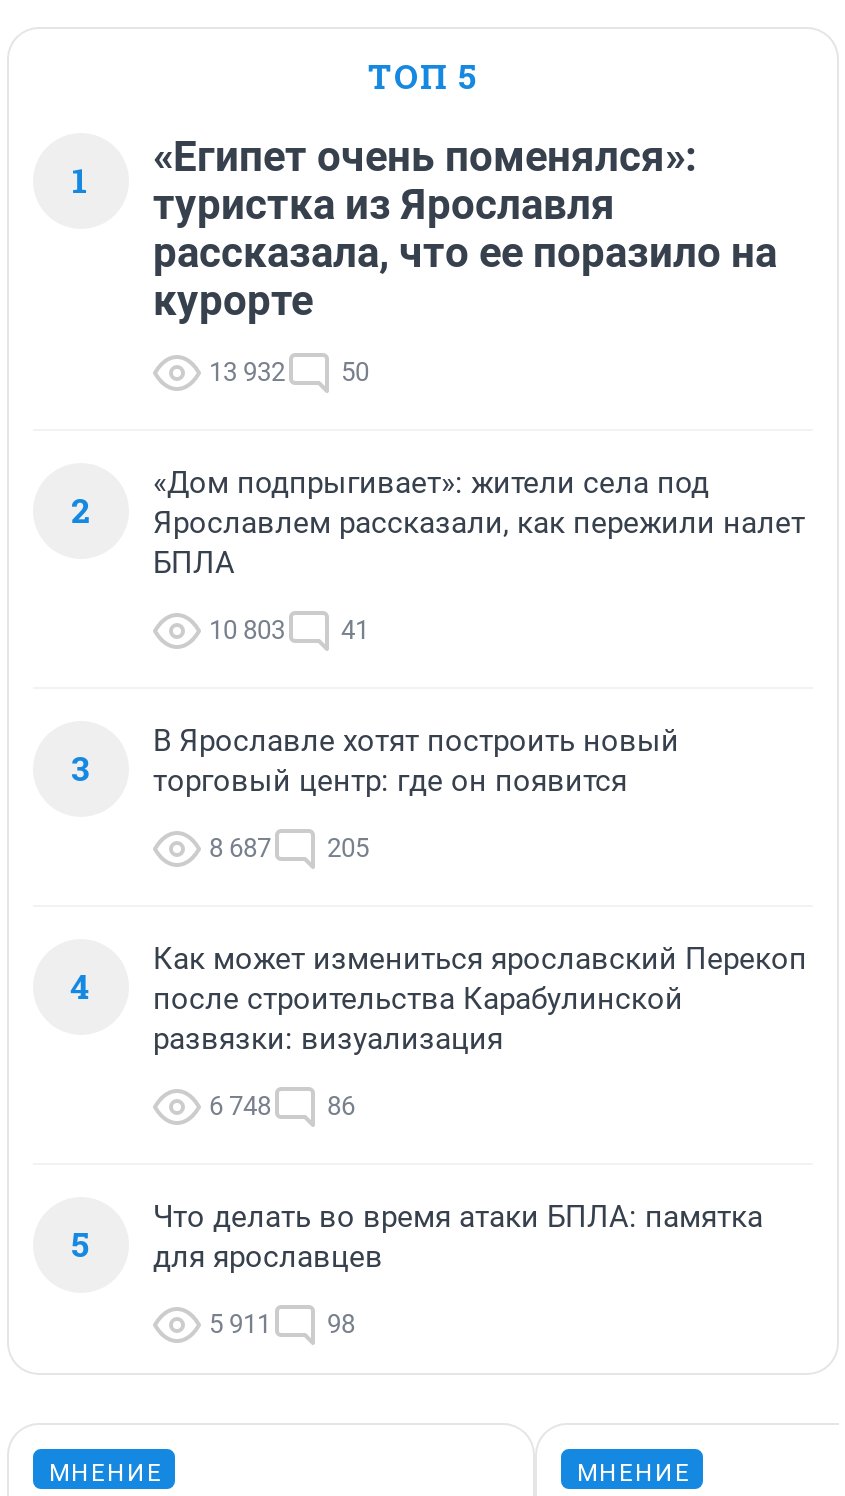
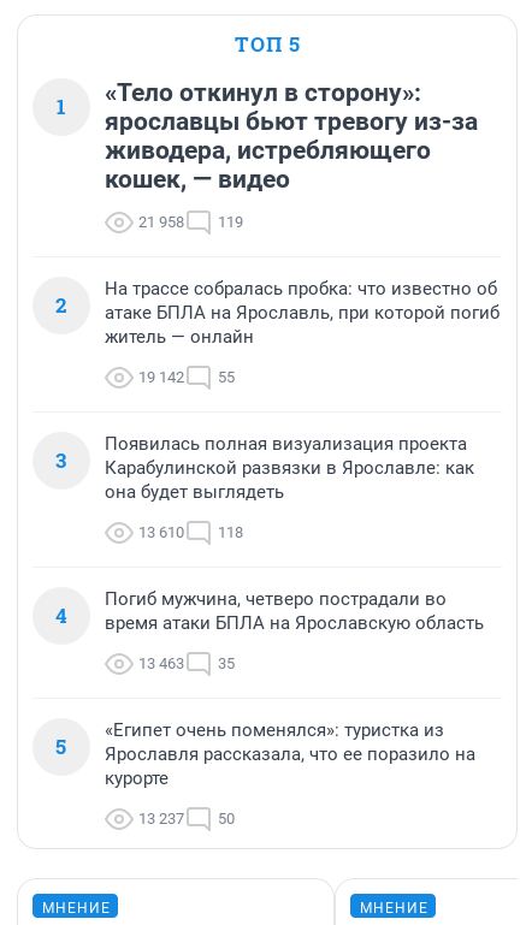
- «Египет очень поменялся»:
- туристка из Ярославля
- рассказала, что ее поразило на
- курорте
+ «Тело откинул в сторону»:
+ ярославцы бьют тревогу из-за
+ живодера, истребляющего
+ кошек, — видео

- 13 932
- 50
+ 21 958
+ 119

- «Дом подпрыгивает»: жители села под
- Ярославлем рассказали, как пережили налет
- БПЛА
+ На трассе собралась пробка: что известно об
+ атаке БПЛА на Ярославль, при которой погиб
+ житель — онлайн

- 10 803
- 41
+ 19 142
+ 55

- В Ярославле хотят построить новый
- торговый центр: где он появится
+ Появилась полная визуализация проекта
+ Карабулинской развязки в Ярославле: как
+ она будет выглядеть

- 8 687
- 205
+ 13 610
+ 118

- Как может измениться ярославский Перекоп
- после строительства Карабулинской
- развязки: визуализация
+ Погиб мужчина, четверо пострадали во
+ время атаки БПЛА на Ярославскую область

- 6 748
- 86
+ 13 463
+ 35

- Что делать во время атаки БПЛА: памятка
- для ярославцев
+ «Египет очень поменялся»: туристка из
+ Ярославля рассказала, что ее поразило на
+ курорте

- 5 911
- 98
+ 13 237
+ 50
